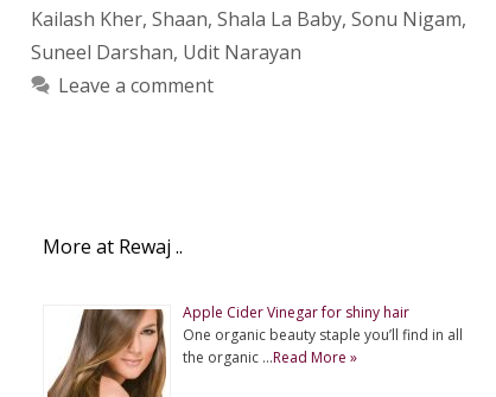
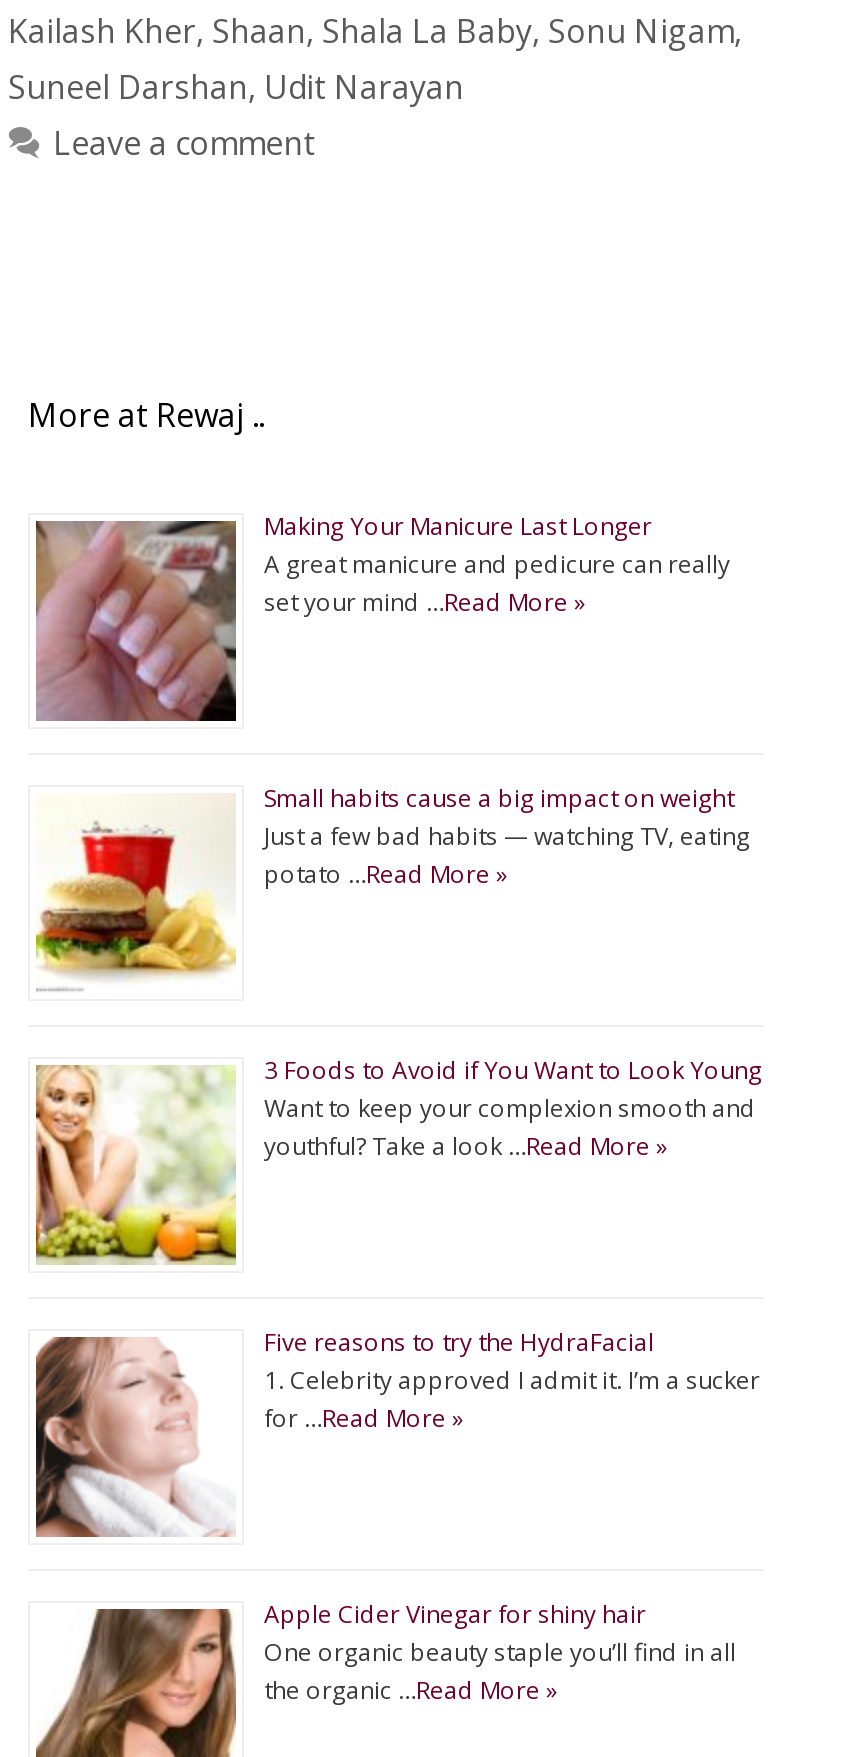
+ [image]
+ Making Your Manicure Last Longer
+ A great manicure and pedicure can really
+ set your mind …Read More »

+ [image]
+ Small habits cause a big impact on weight
+ Just a few bad habits — watching TV, eating
+ potato …Read More »

+ [image]
+ 3 Foods to Avoid if You Want to Look Young
+ Want to keep your complexion smooth and
+ youthful? Take a look …Read More »

+ [image]
+ Five reasons to try the HydraFacial
+ 1. Celebrity approved I admit it. I’m a sucker
+ for …Read More »
